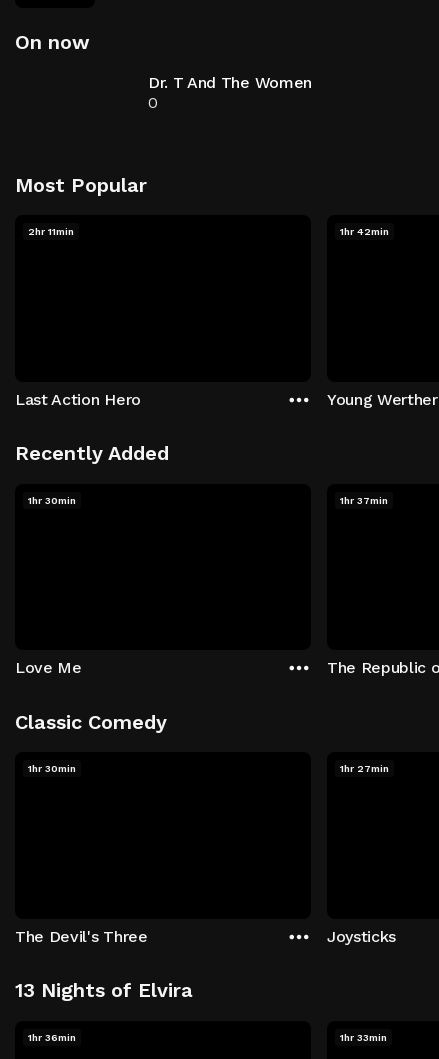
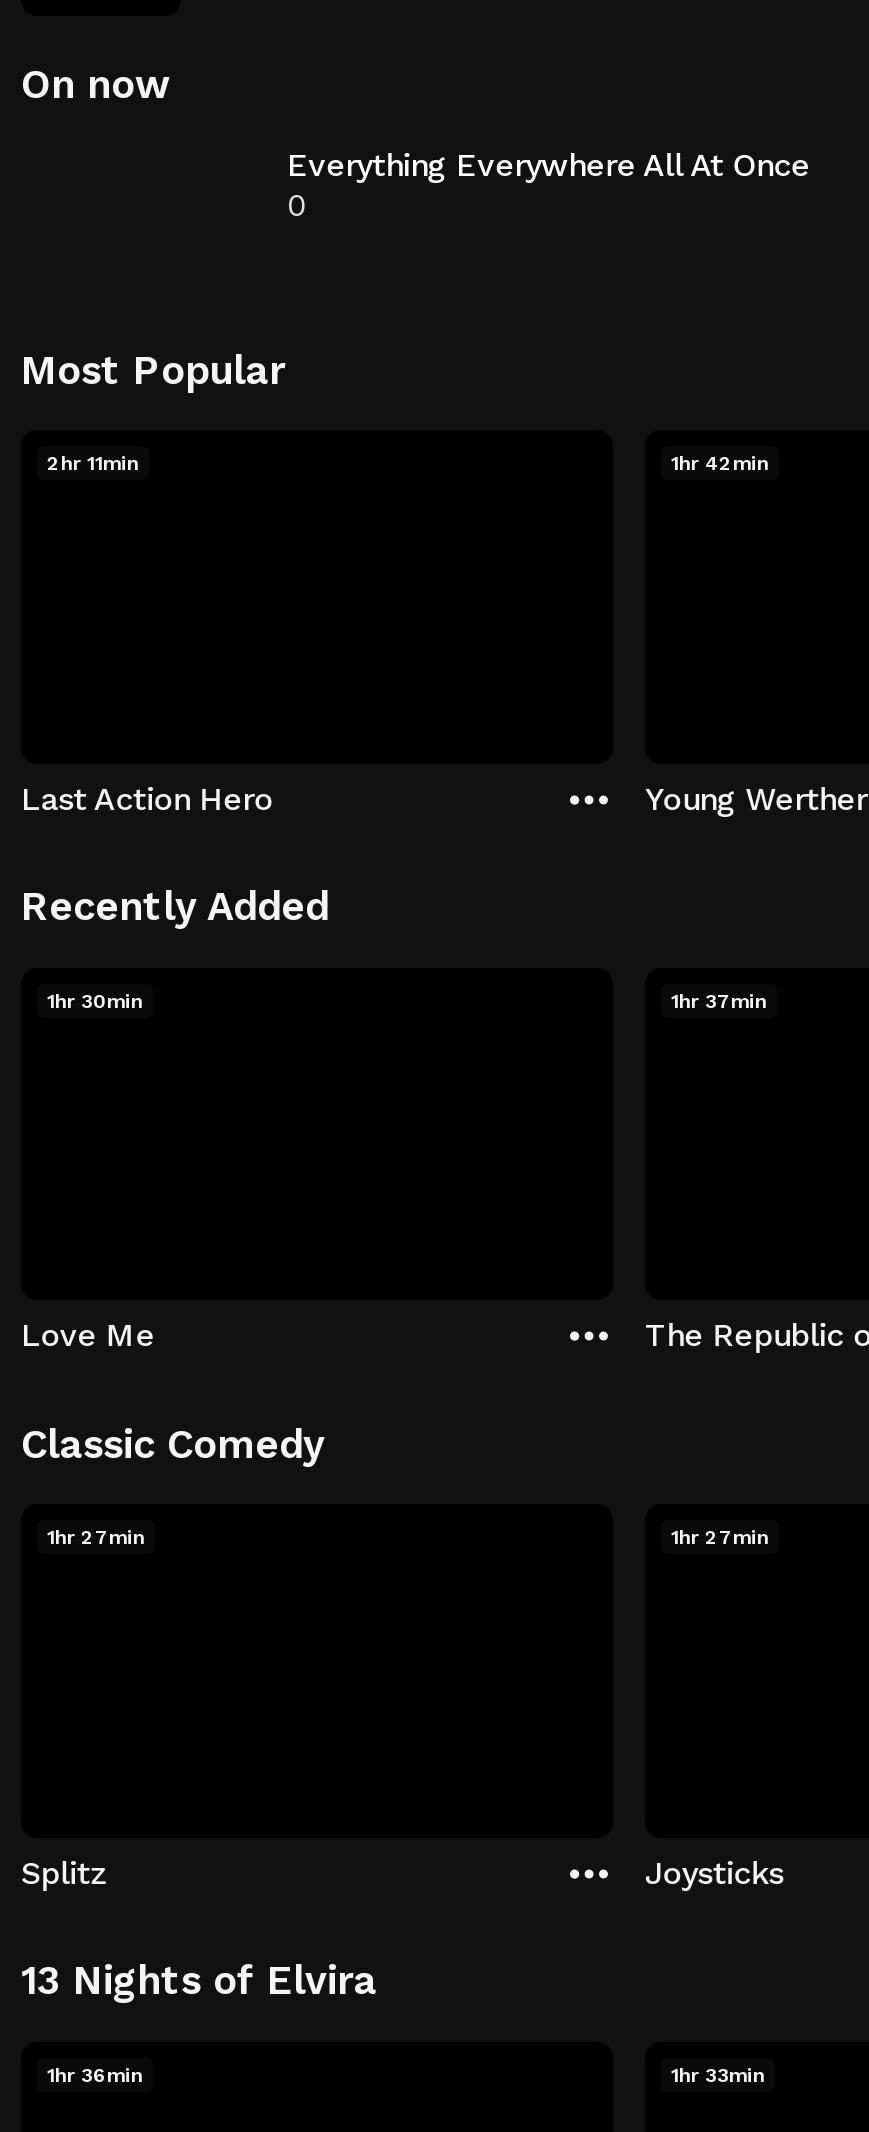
- Dr. T And The Women
+ Everything Everywhere All At Once

- 1hr 30min
+ 1hr 27min

- The Devil's Three
+ Splitz
